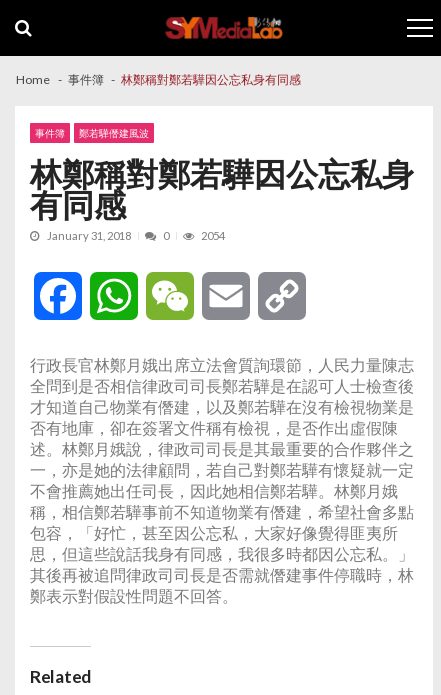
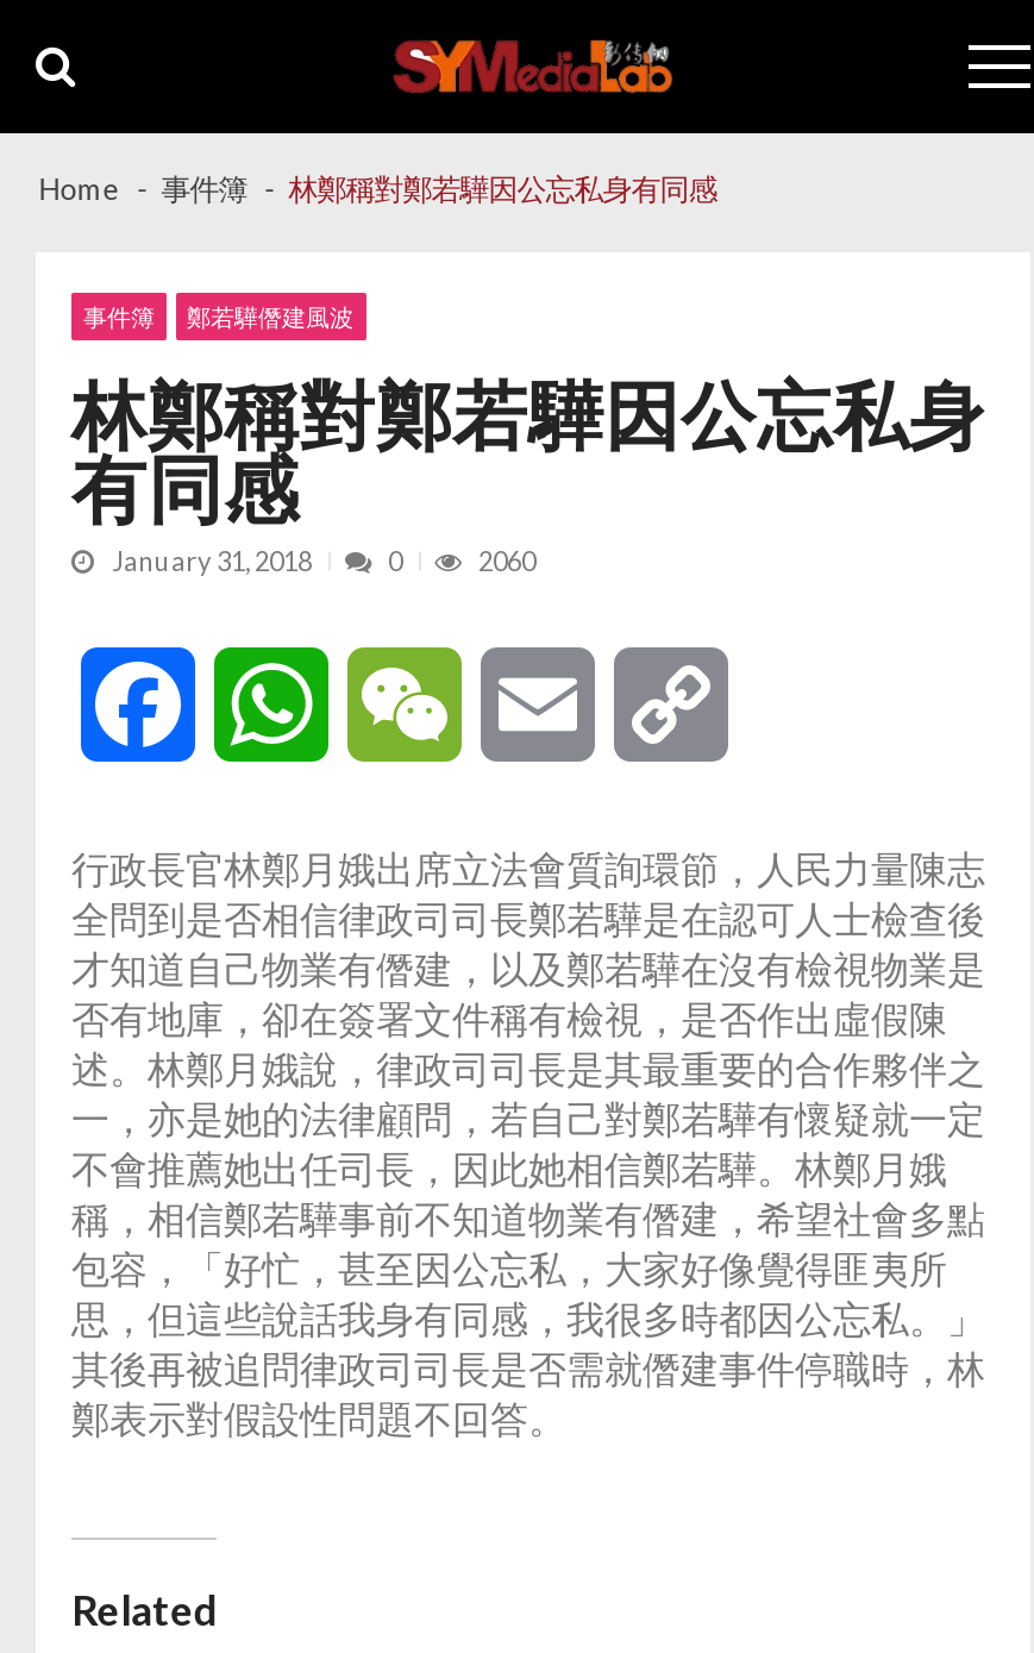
- 2054
+ 2060
